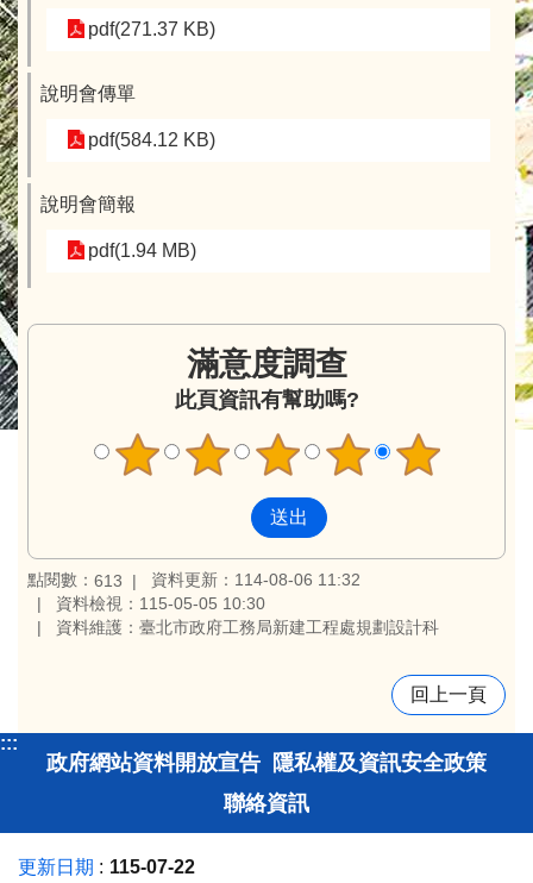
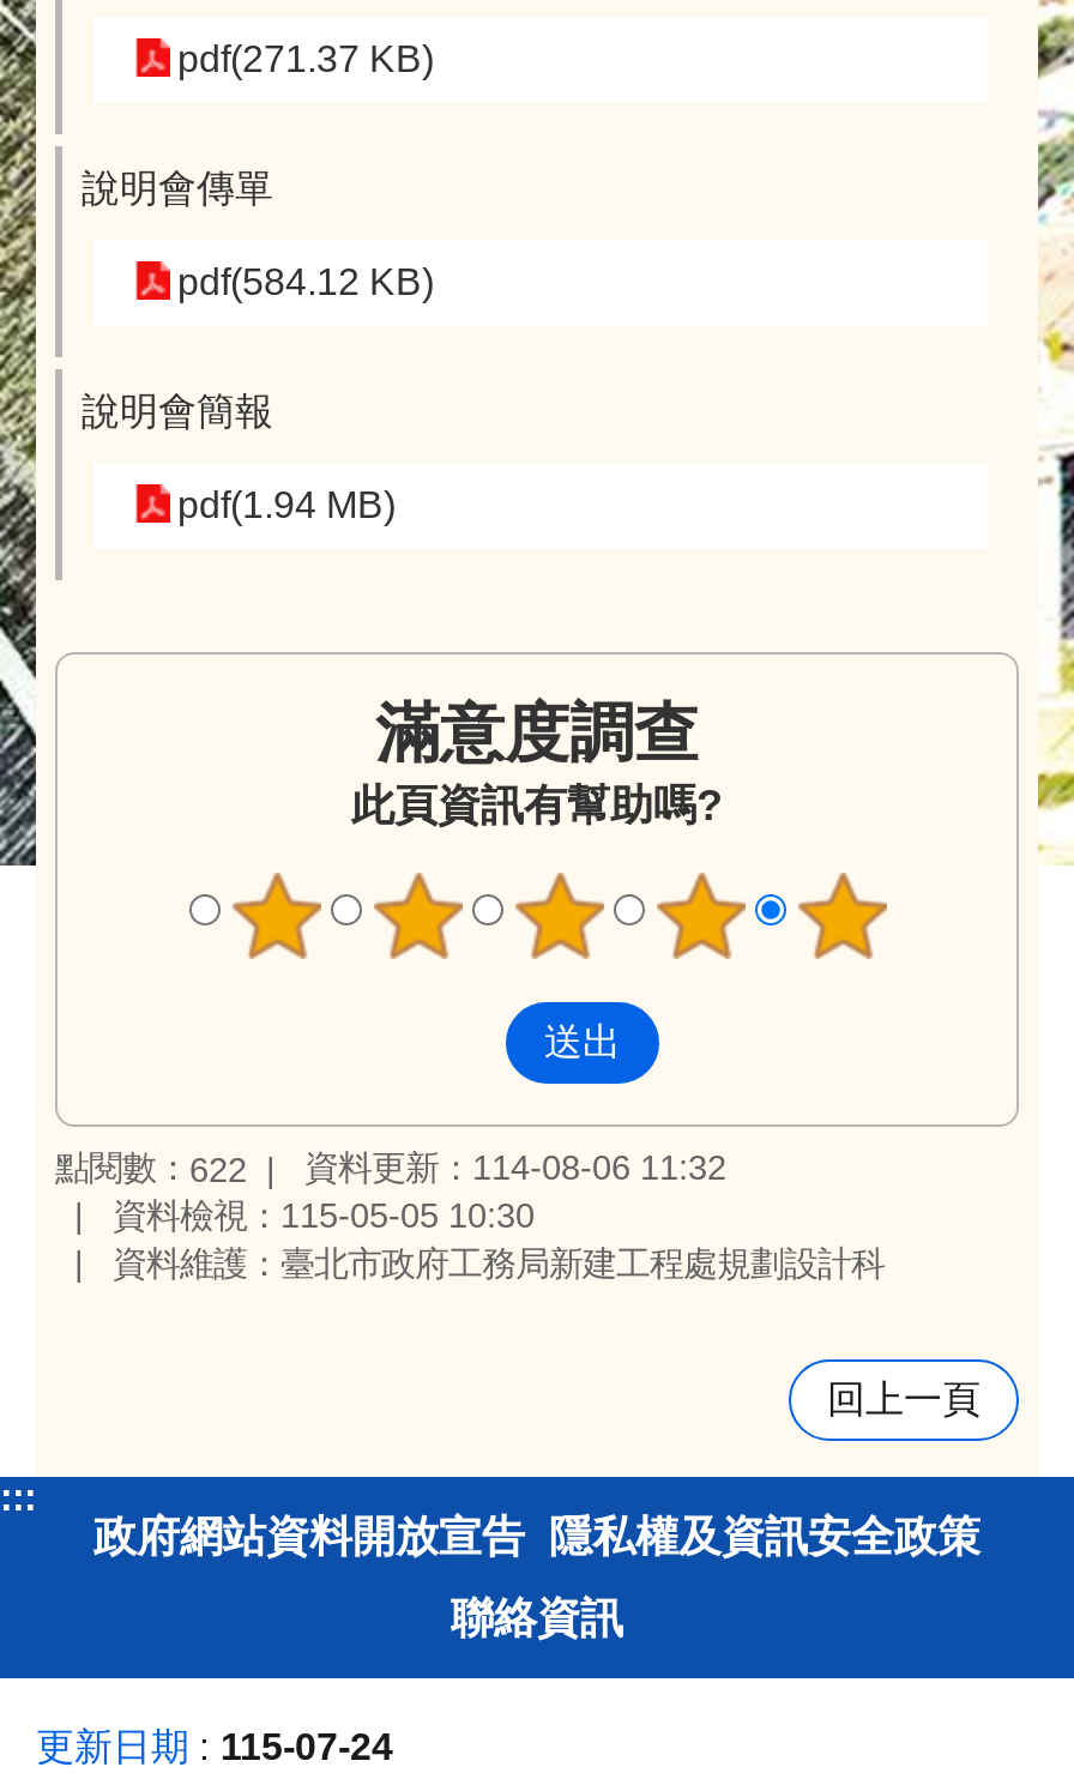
- 點閱數：613 資料更新：114-08-06 11:32
+ 點閱數：622 資料更新：114-08-06 11:32

- 更新日期 115-07-22
+ 更新日期 115-07-24
